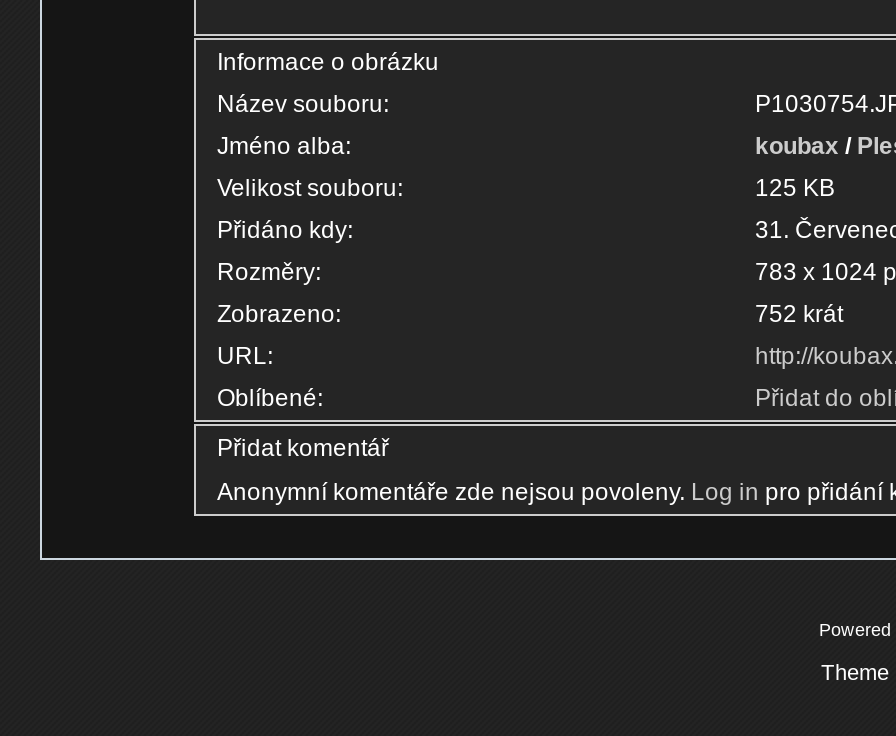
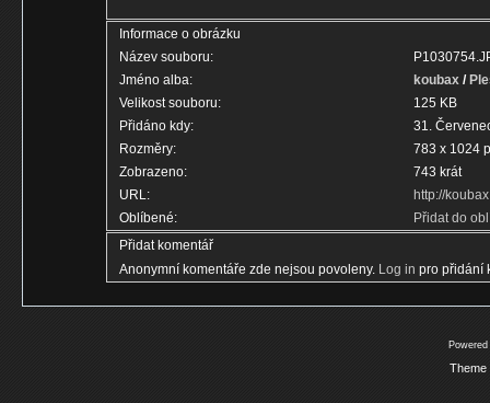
- 752 krát
+ 743 krát
